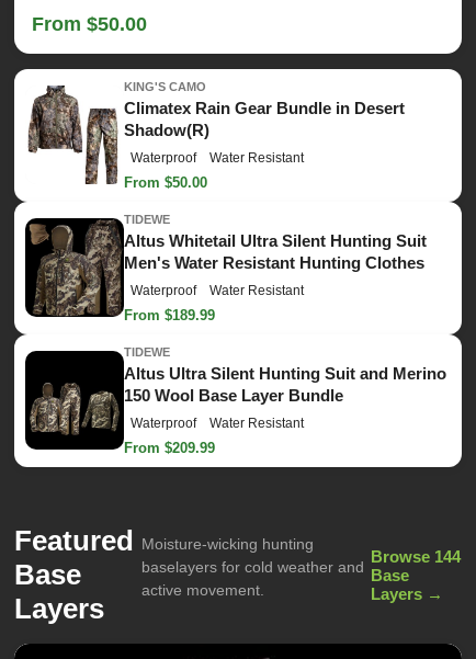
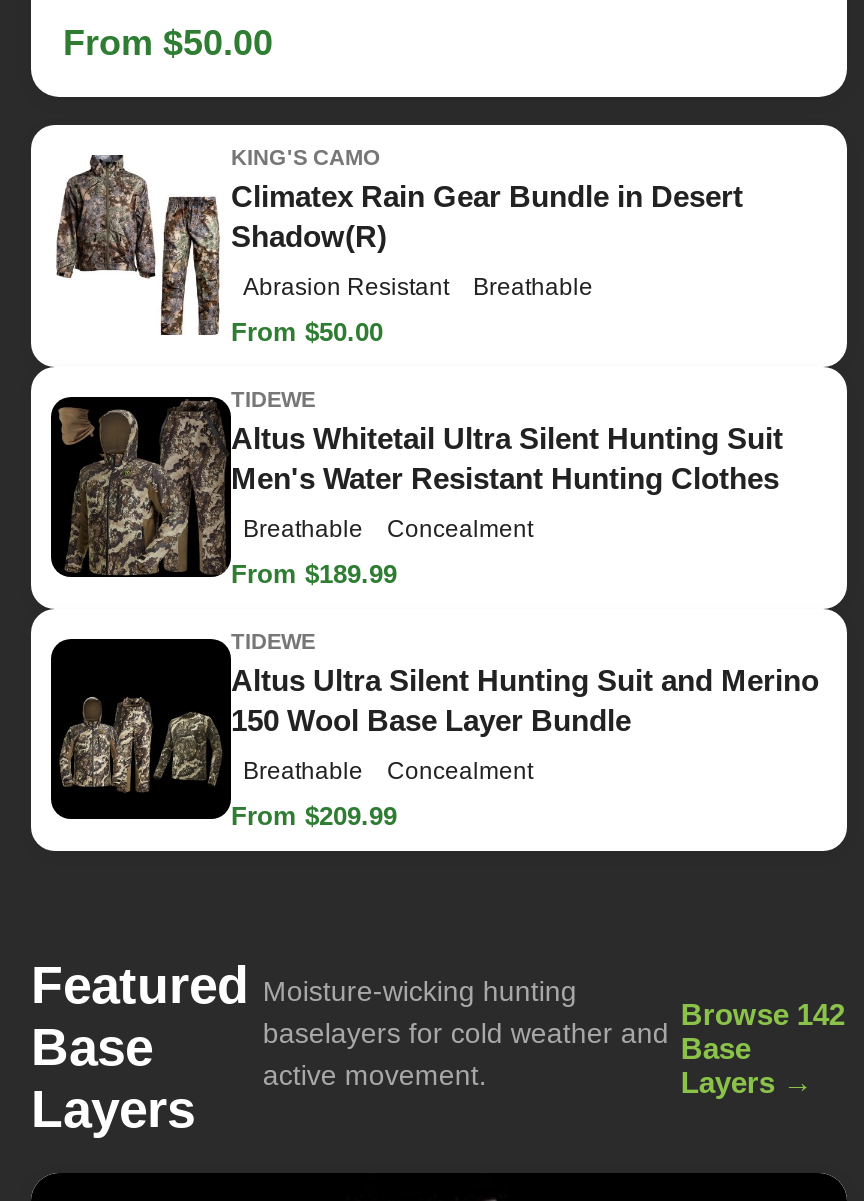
- Waterproof
- Water Resistant
+ Abrasion Resistant
+ Breathable

- Waterproof
- Water Resistant
+ Breathable
+ Concealment

- Waterproof
- Water Resistant
+ Breathable
+ Concealment

- Browse 144
+ Browse 142
